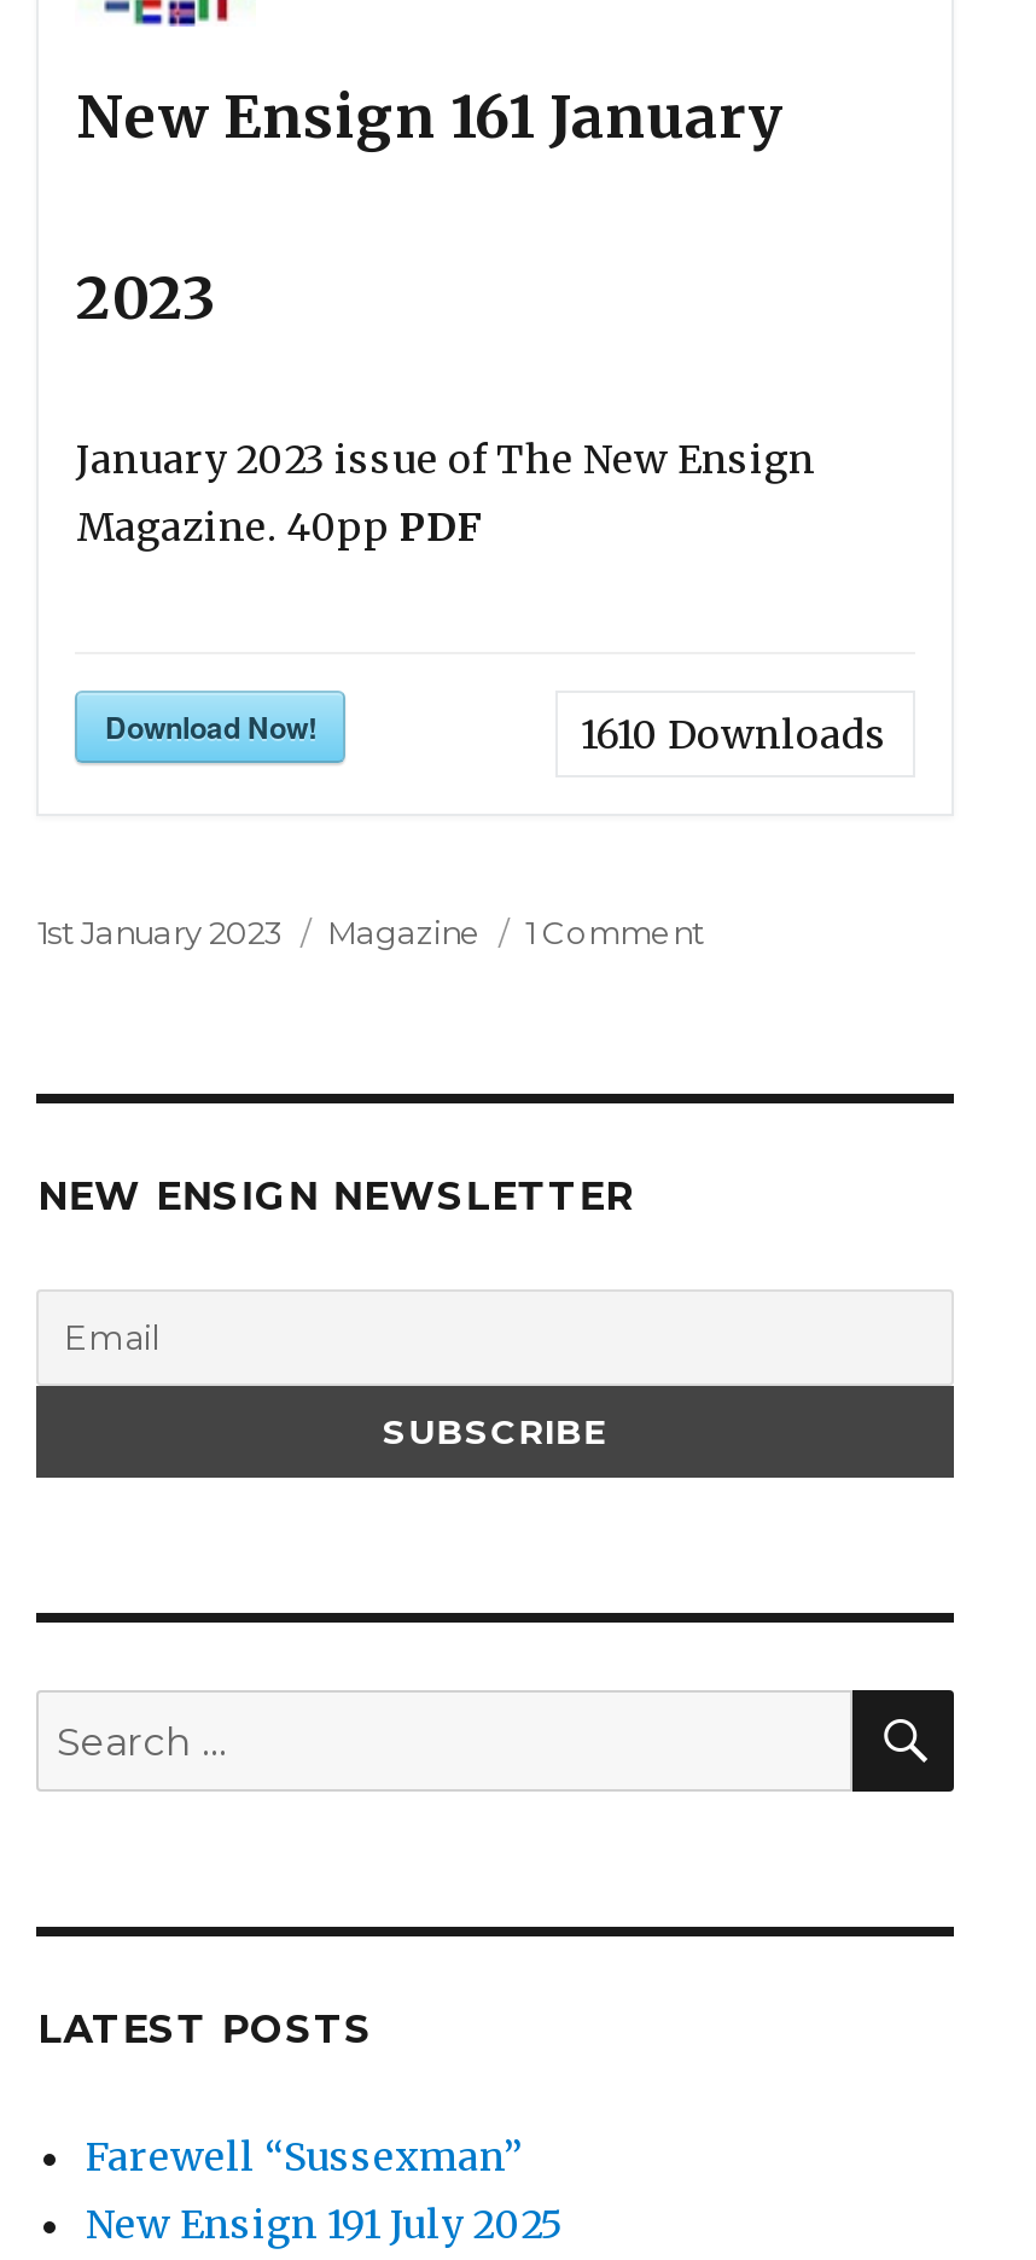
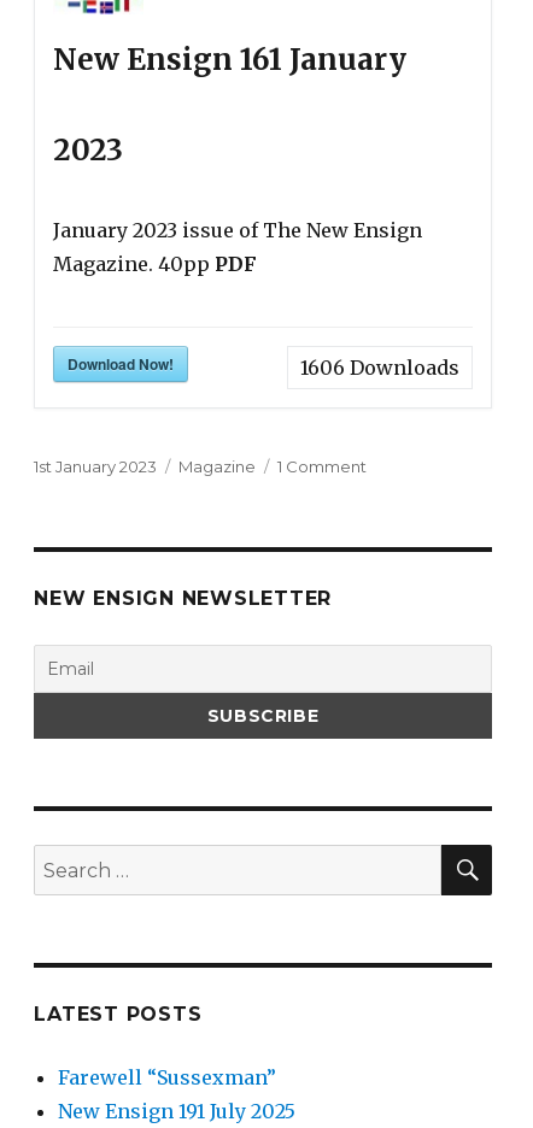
- 1610 Downloads
+ 1606 Downloads
